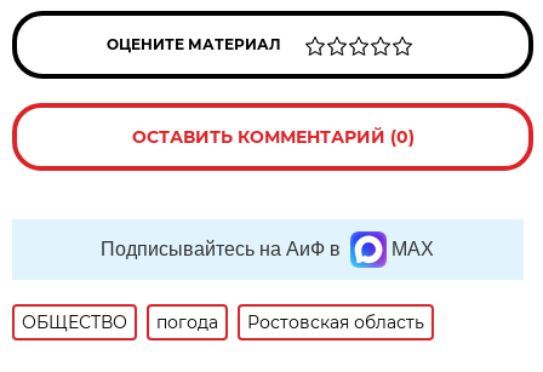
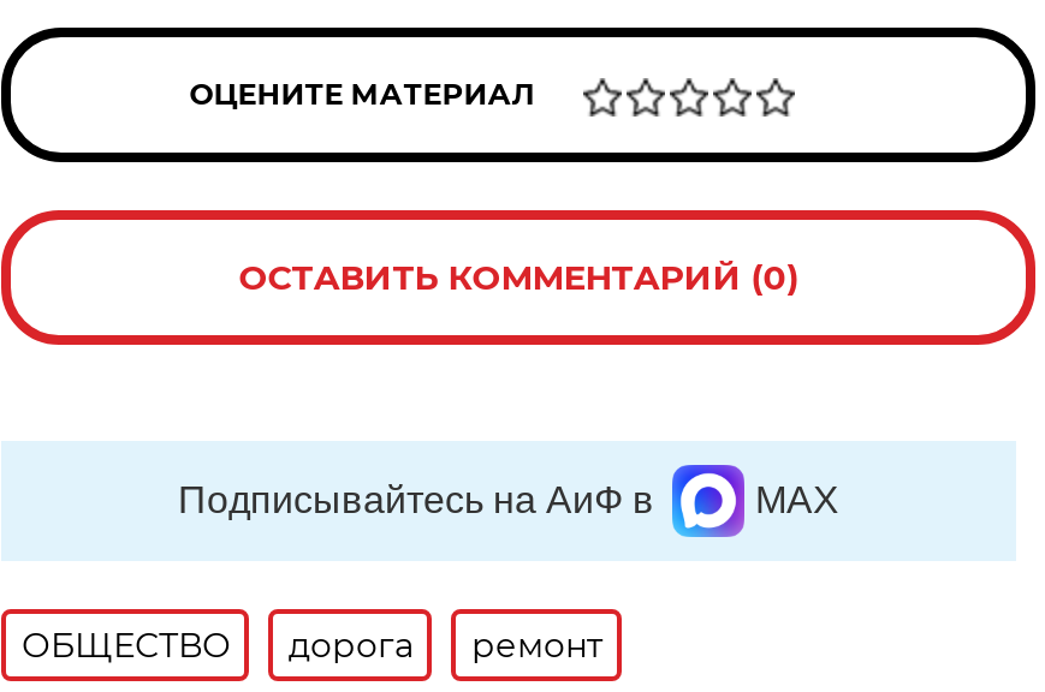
- погода
- Ростовская область
+ дорога
+ ремонт
